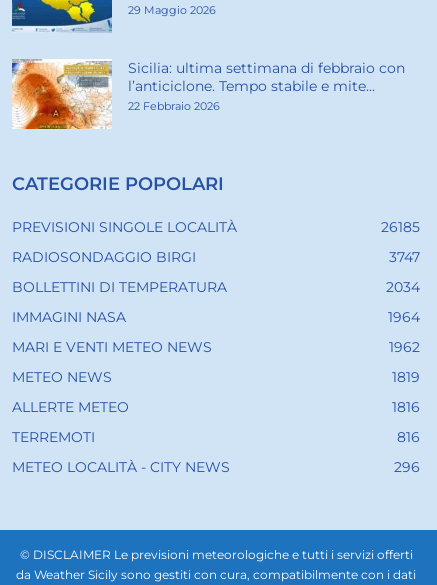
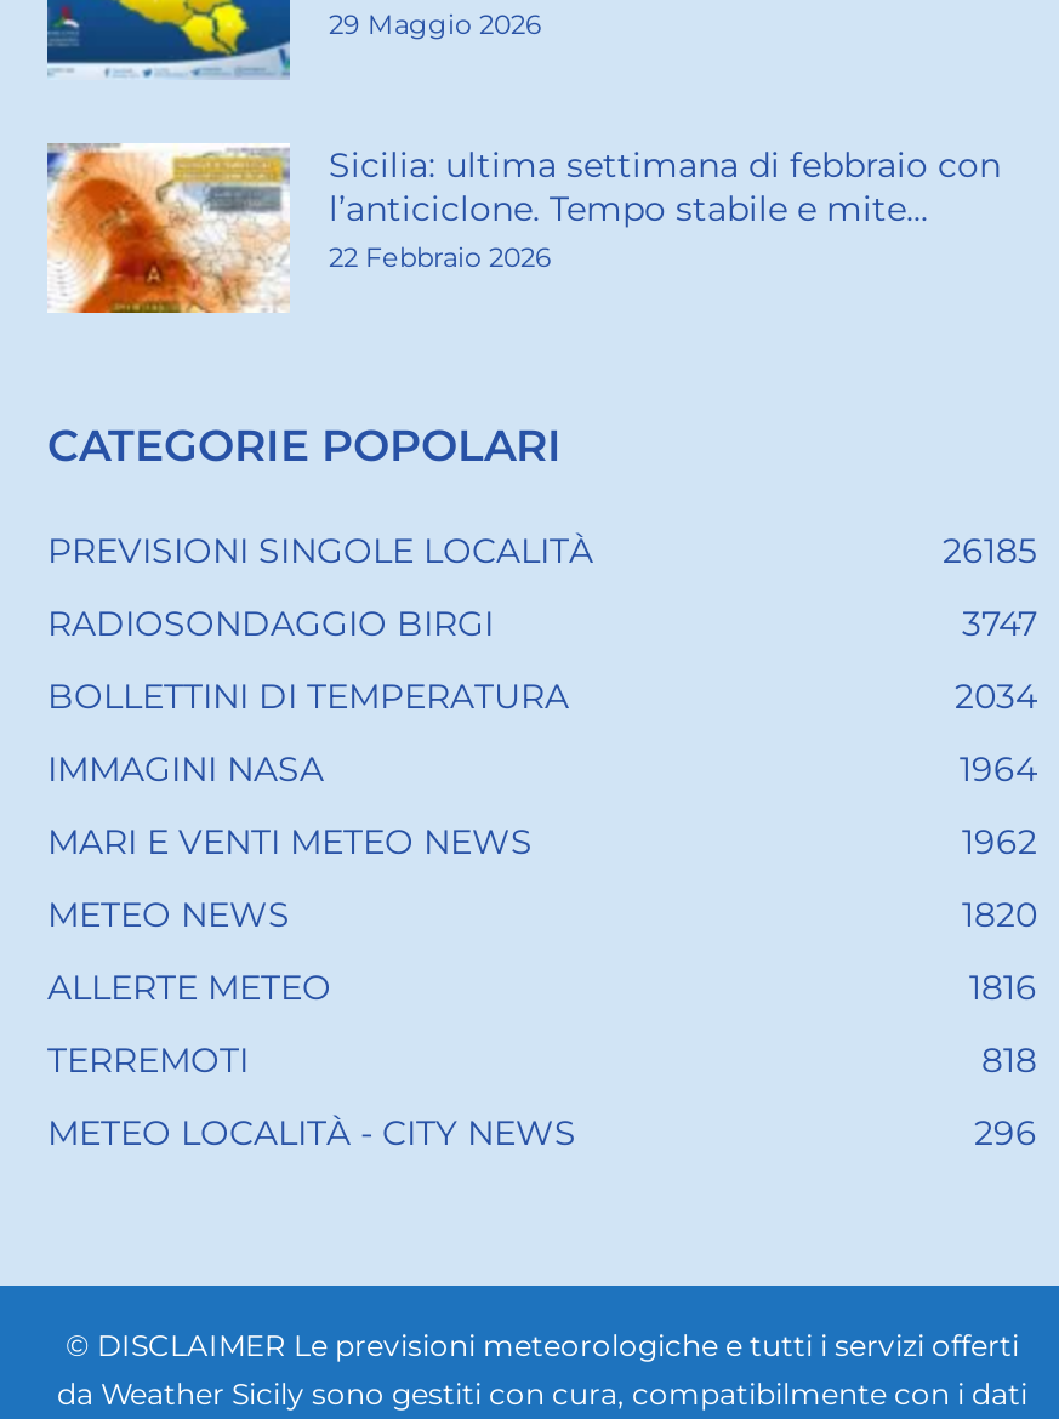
- 1819
+ 1820

- 816
+ 818
